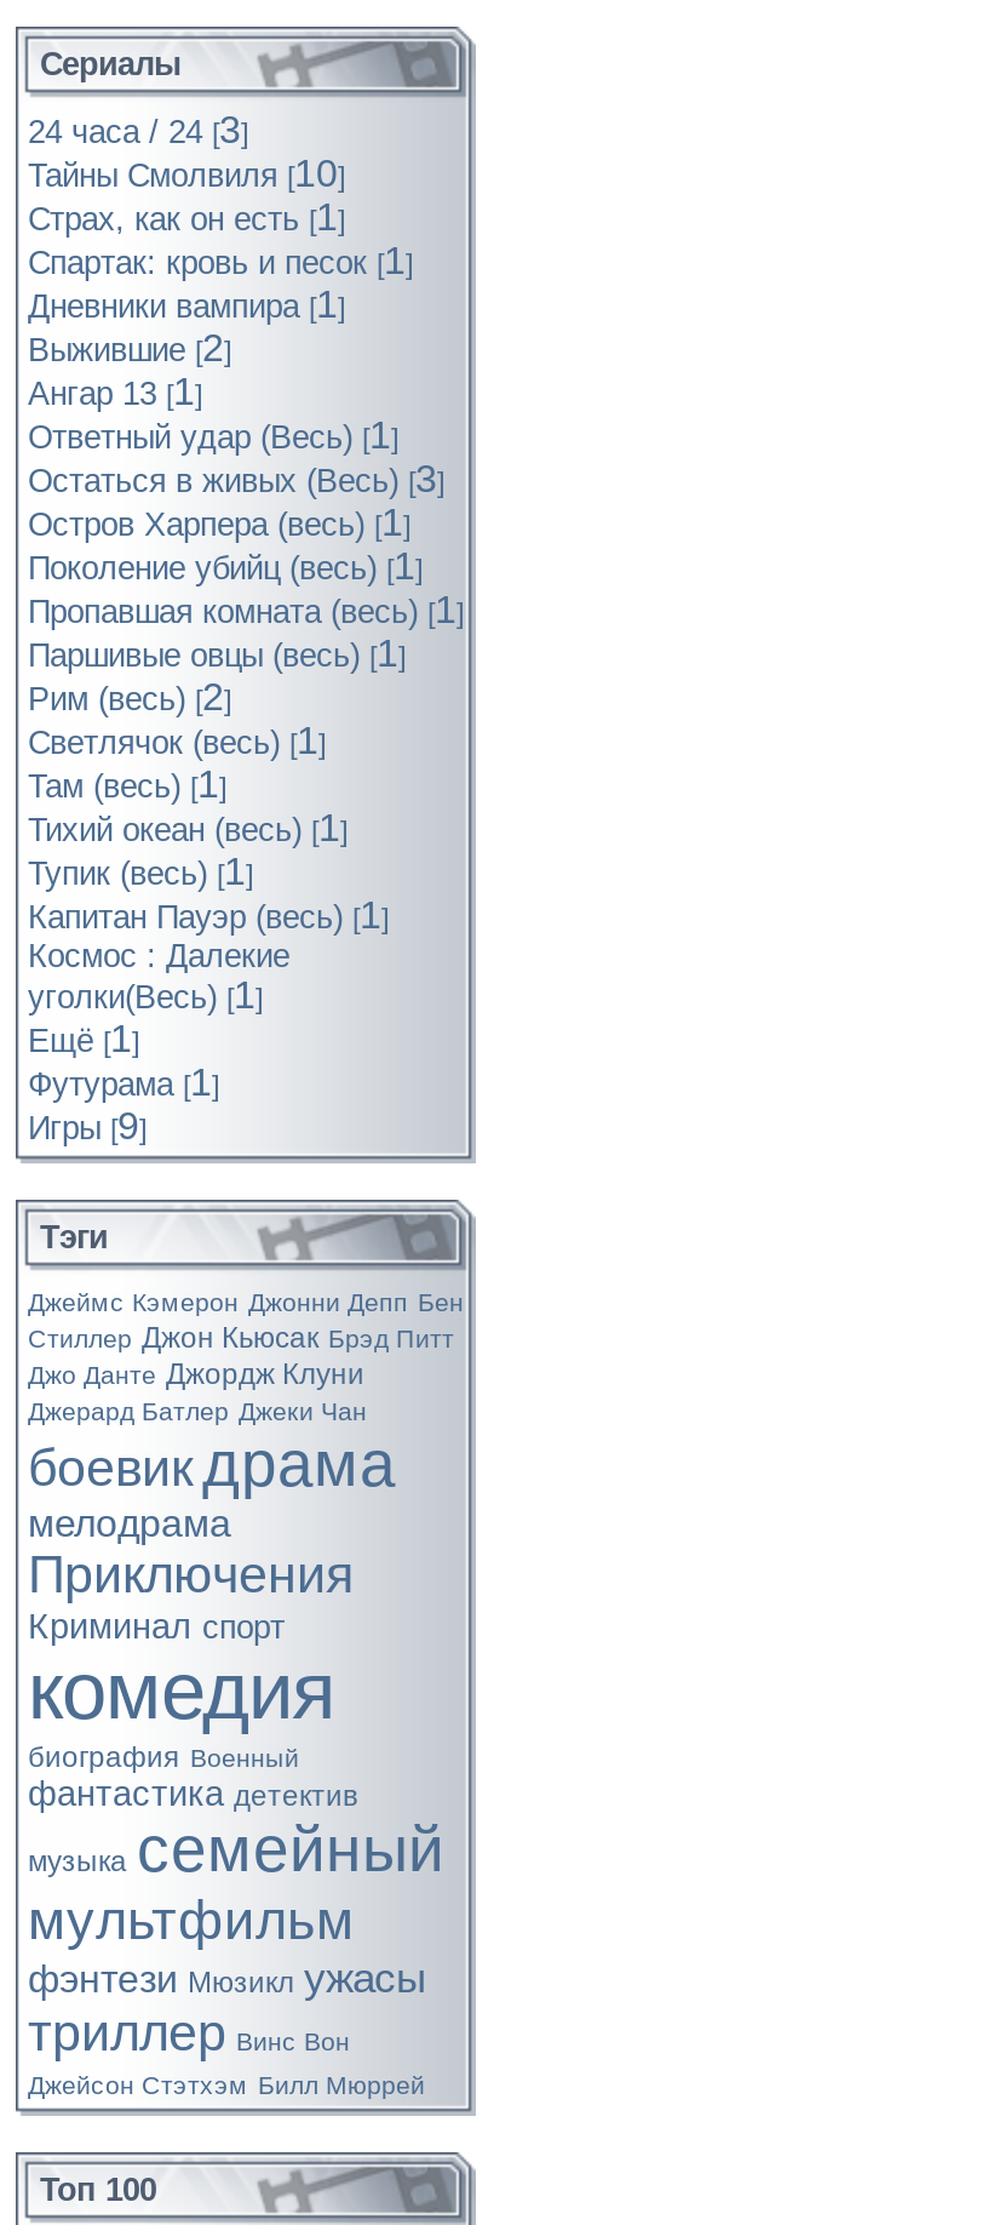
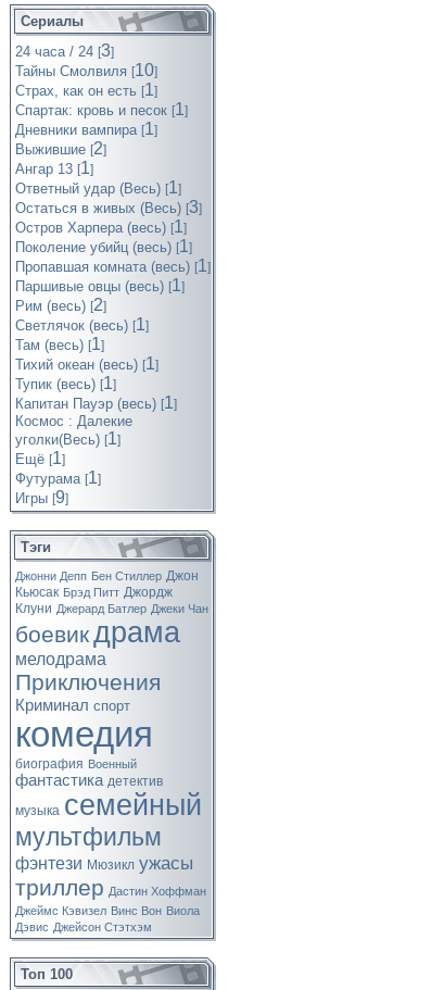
- Джеймс Кэмерон Джонни Депп Бен
- Стиллер Джон Кьюсак Брэд Питт
- Джо Данте Джордж Клуни
- Джерард Батлер Джеки Чан
+ Джонни Депп Бен Стиллер Джон
+ Кьюсак Брэд Питт Джордж
+ Клуни Джерард Батлер Джеки Чан

- триллер Винс Вон
- Джейсон Стэтхэм Билл Мюррей
+ триллер Дастин Хоффман
+ Джеймс Кэвизел Винс Вон Виола
+ Дэвис Джейсон Стэтхэм
